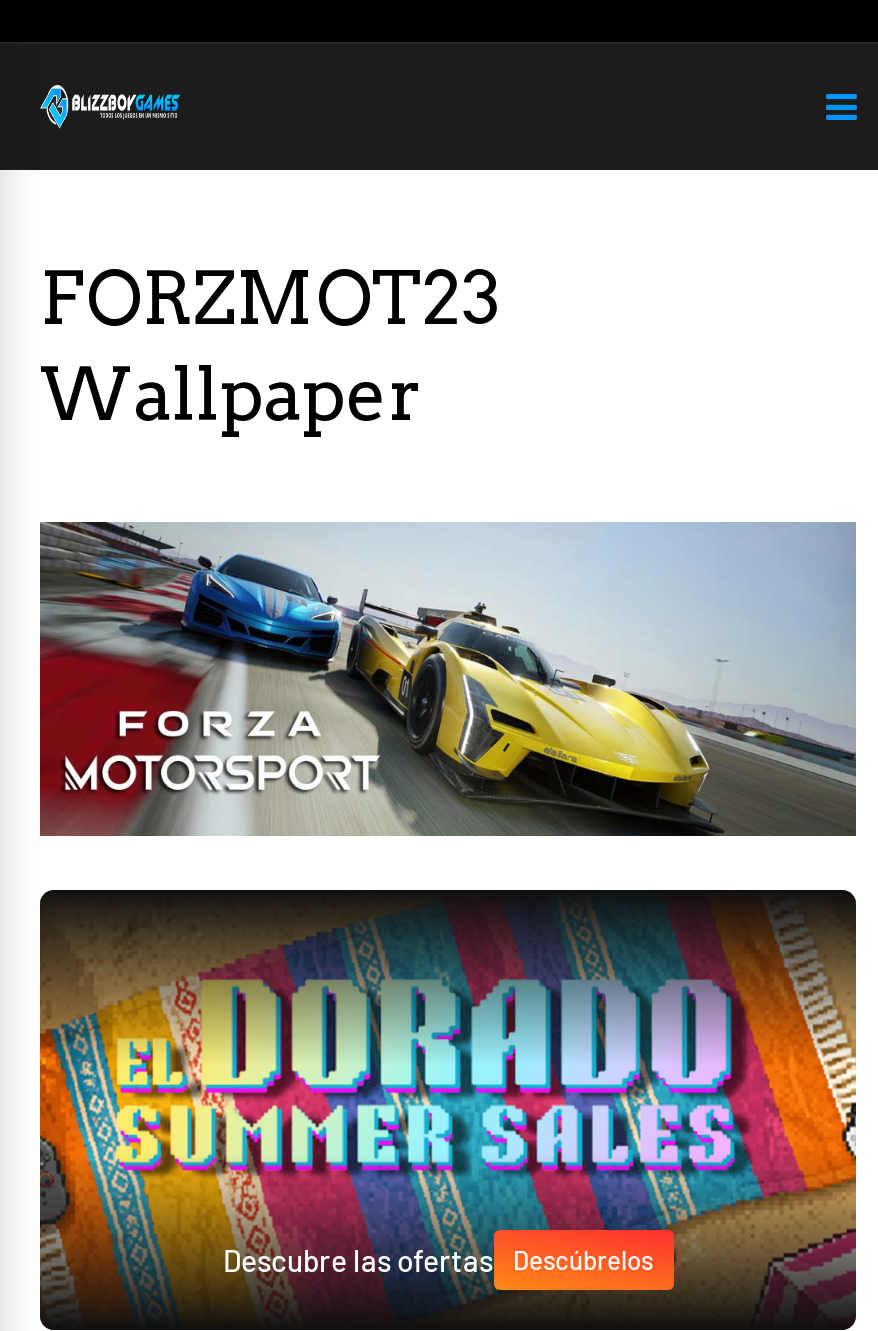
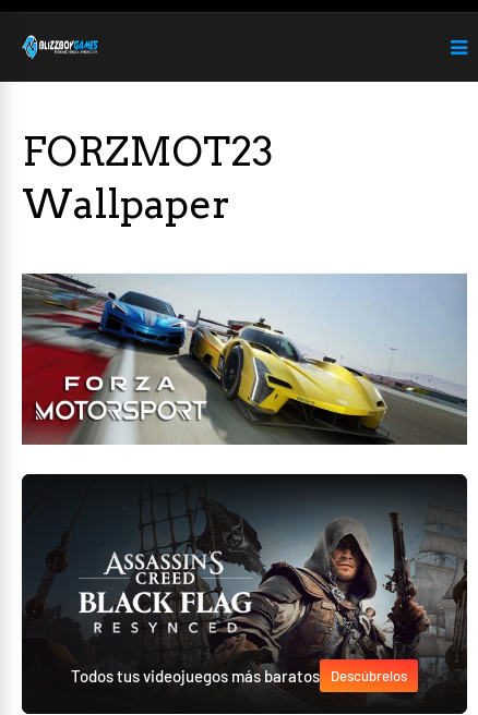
- [image]
- Descubre las ofertas
+ [image]
+ Todos tus videojuegos más baratos
